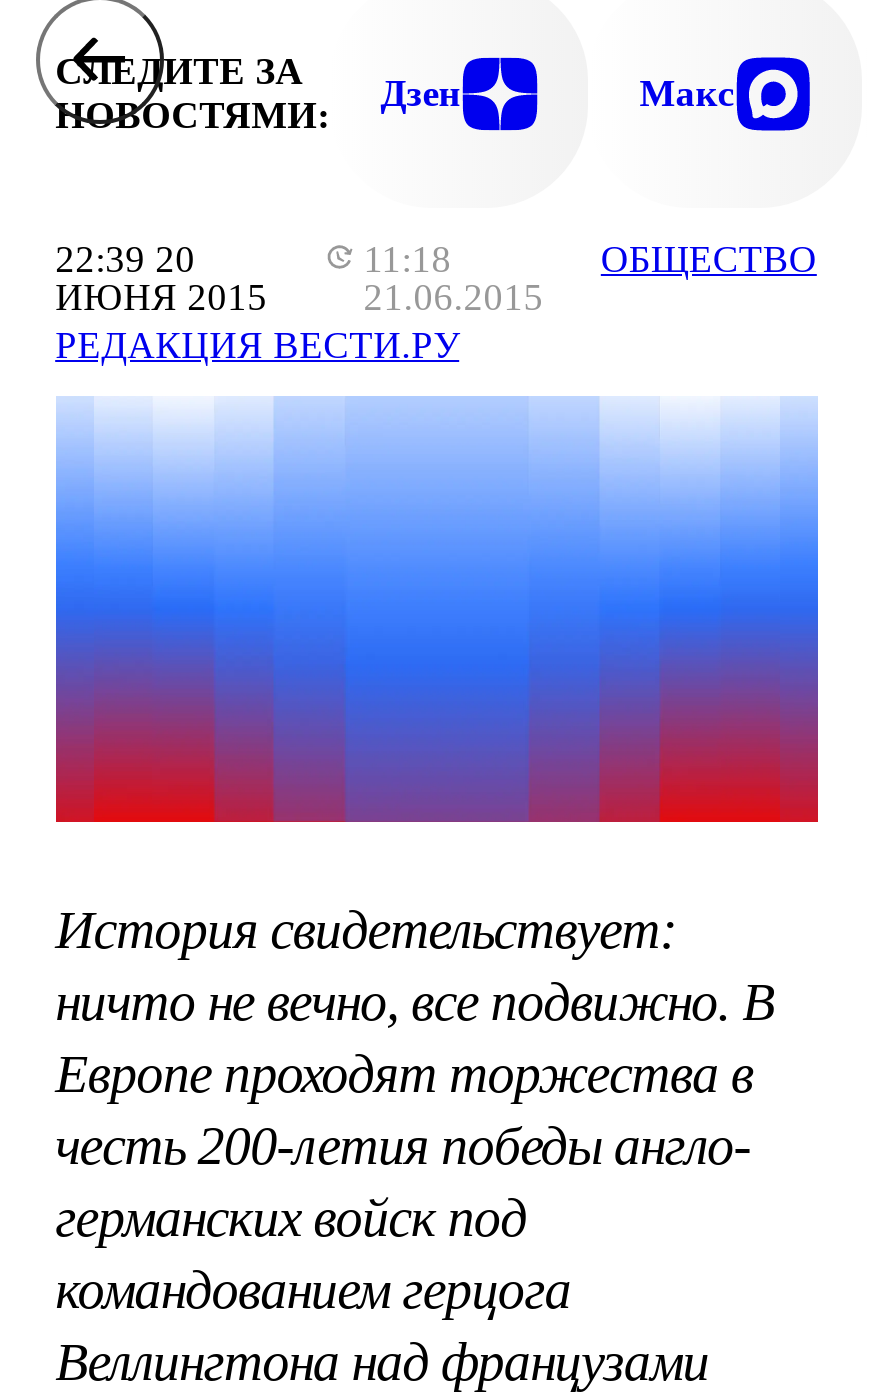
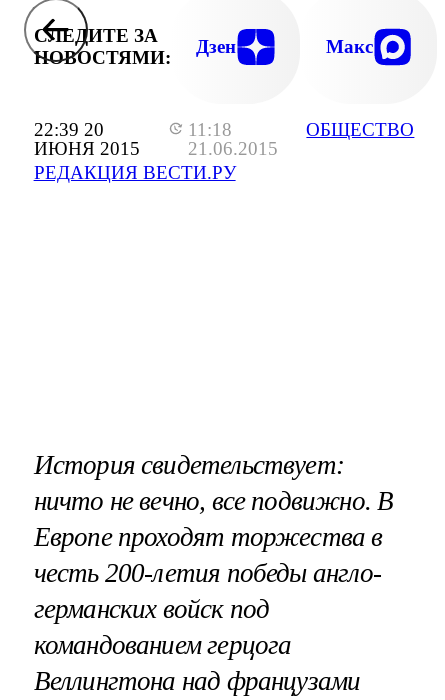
- [image]
